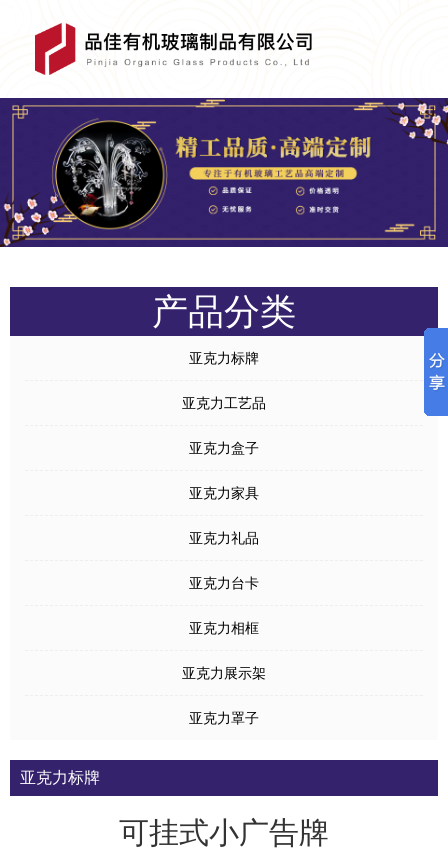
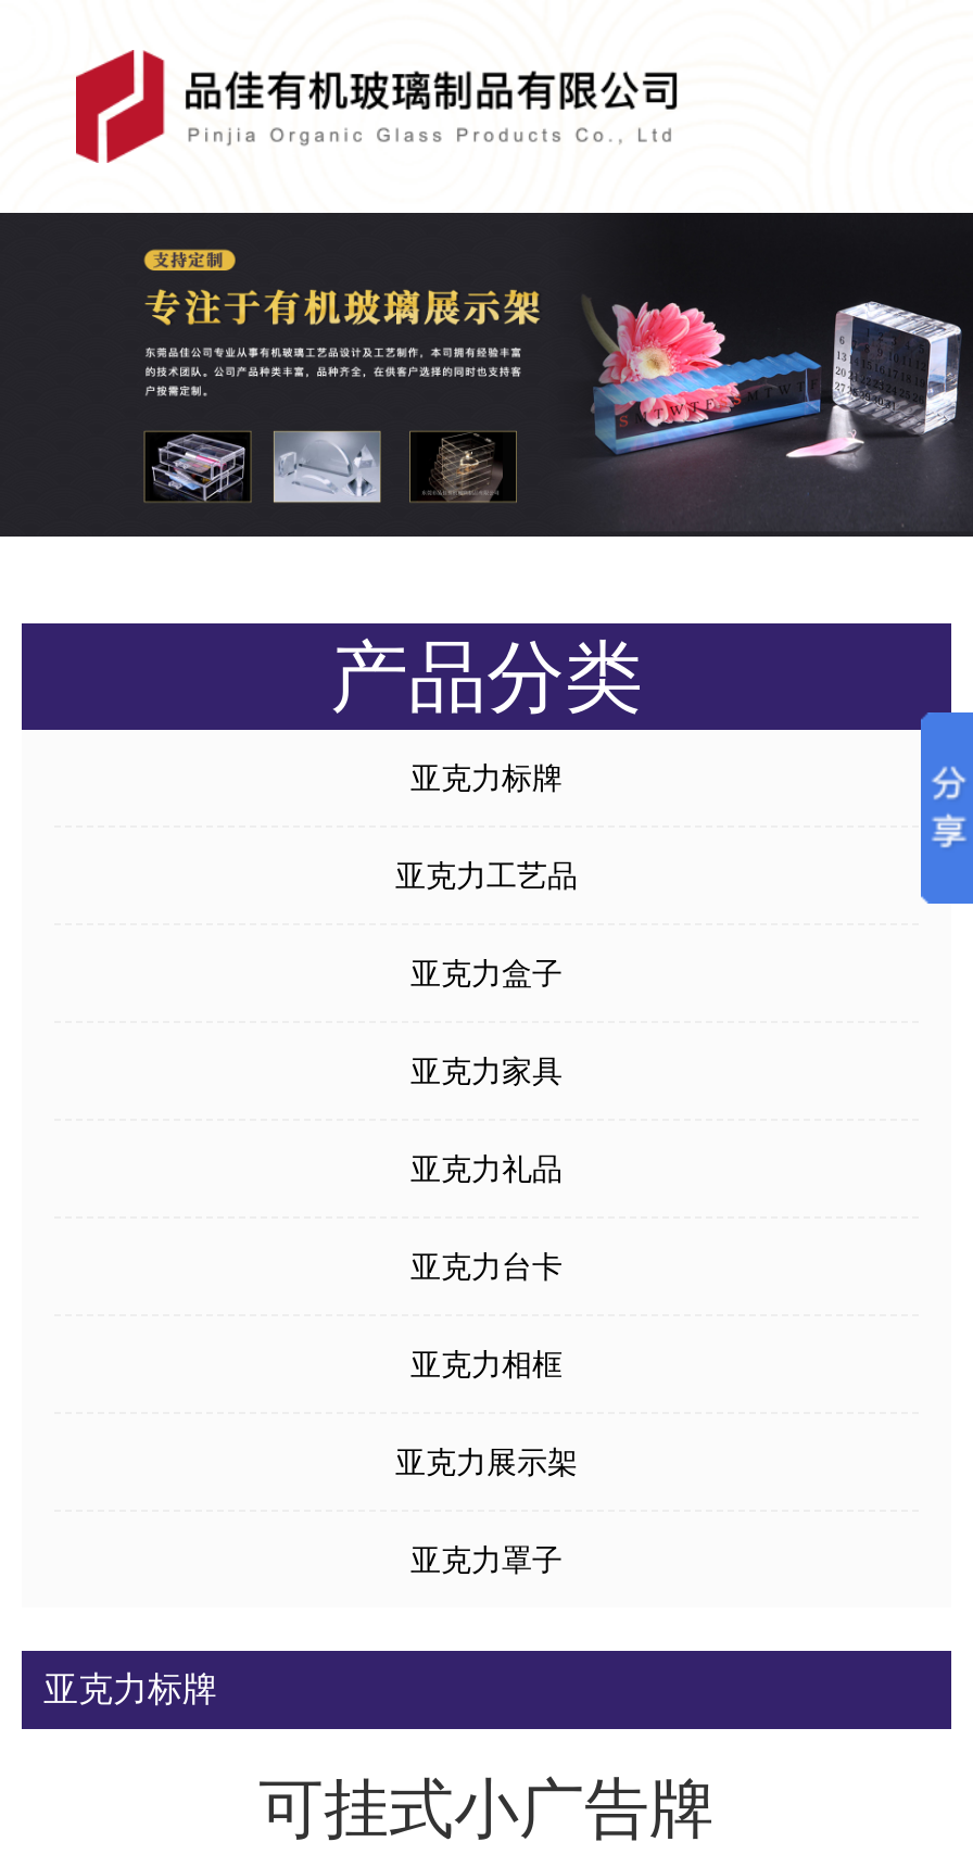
- [image]
+ [image]
